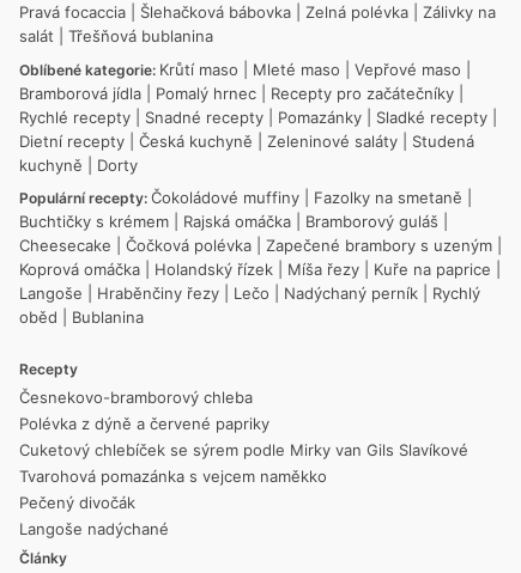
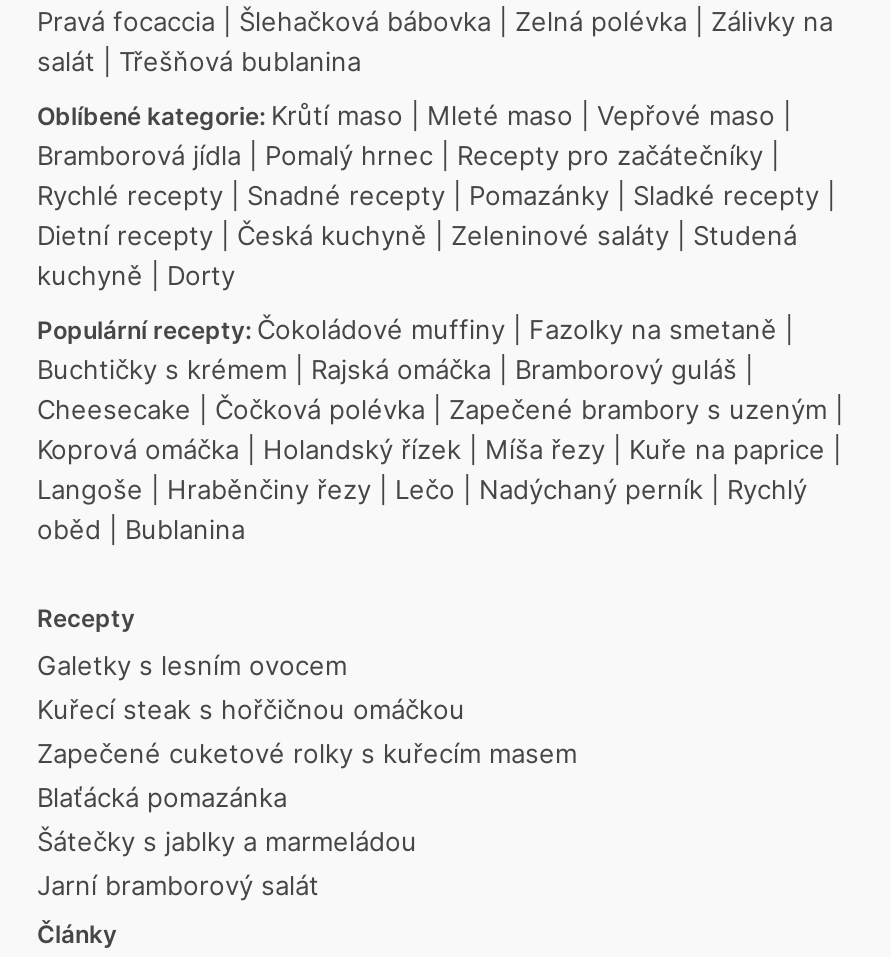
- Česnekovo-bramborový chleba
- Polévka z dýně a červené papriky
- Cuketový chlebíček se sýrem podle Mirky van Gils Slavíkové
- Tvarohová pomazánka s vejcem naměkko
- Pečený divočák
- Langoše nadýchané
+ Galetky s lesním ovocem
+ Kuřecí steak s hořčičnou omáčkou
+ Zapečené cuketové rolky s kuřecím masem
+ Blaťácká pomazánka
+ Šátečky s jablky a marmeládou
+ Jarní bramborový salát
